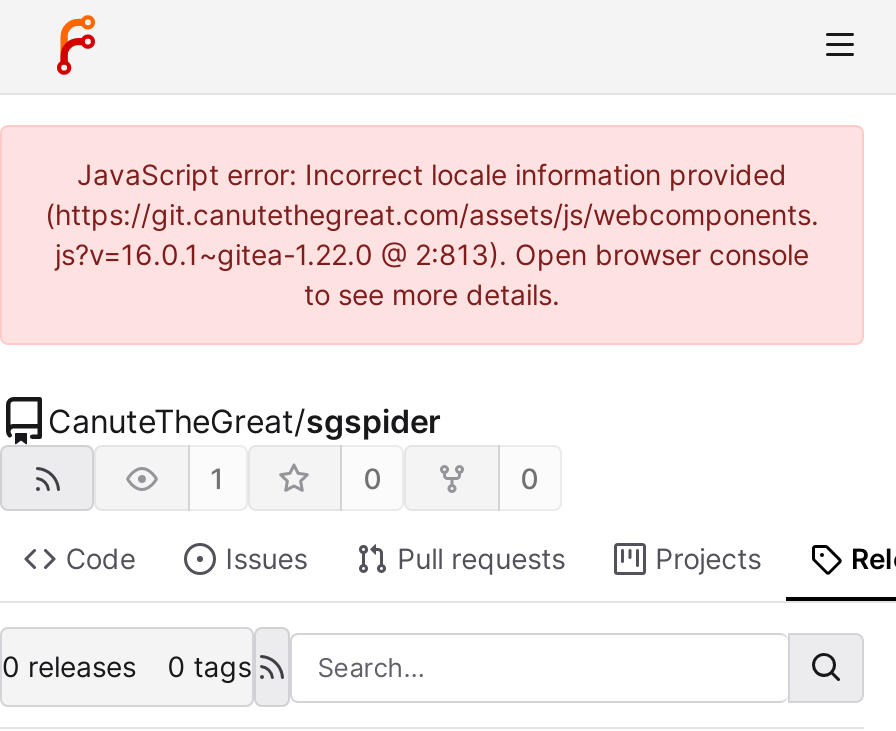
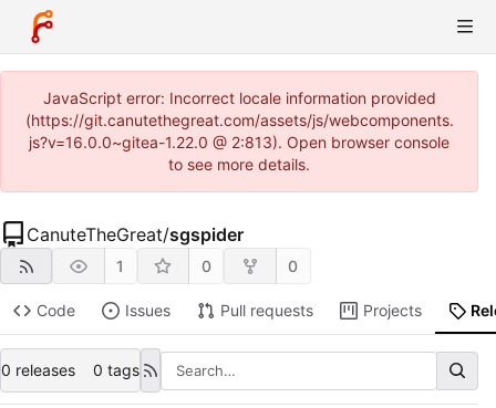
- js?v=16.0.1~gitea-1.22.0 @ 2:813). Open browser console
+ js?v=16.0.0~gitea-1.22.0 @ 2:813). Open browser console
